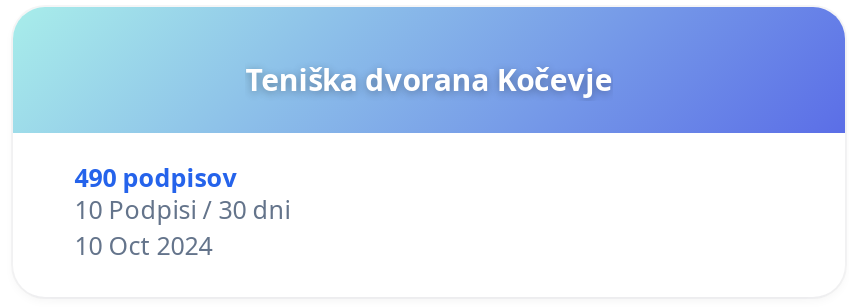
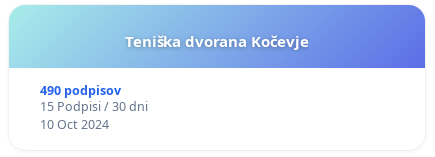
- 10 Podpisi / 30 dni
+ 15 Podpisi / 30 dni
